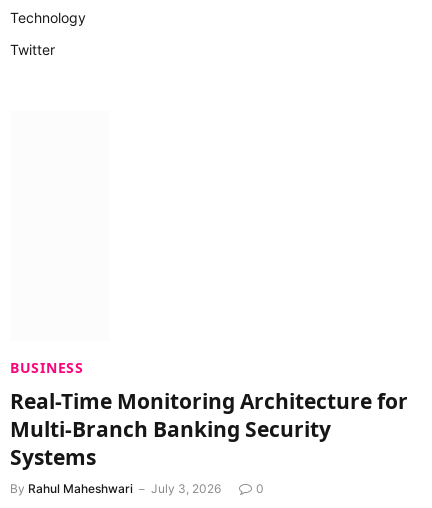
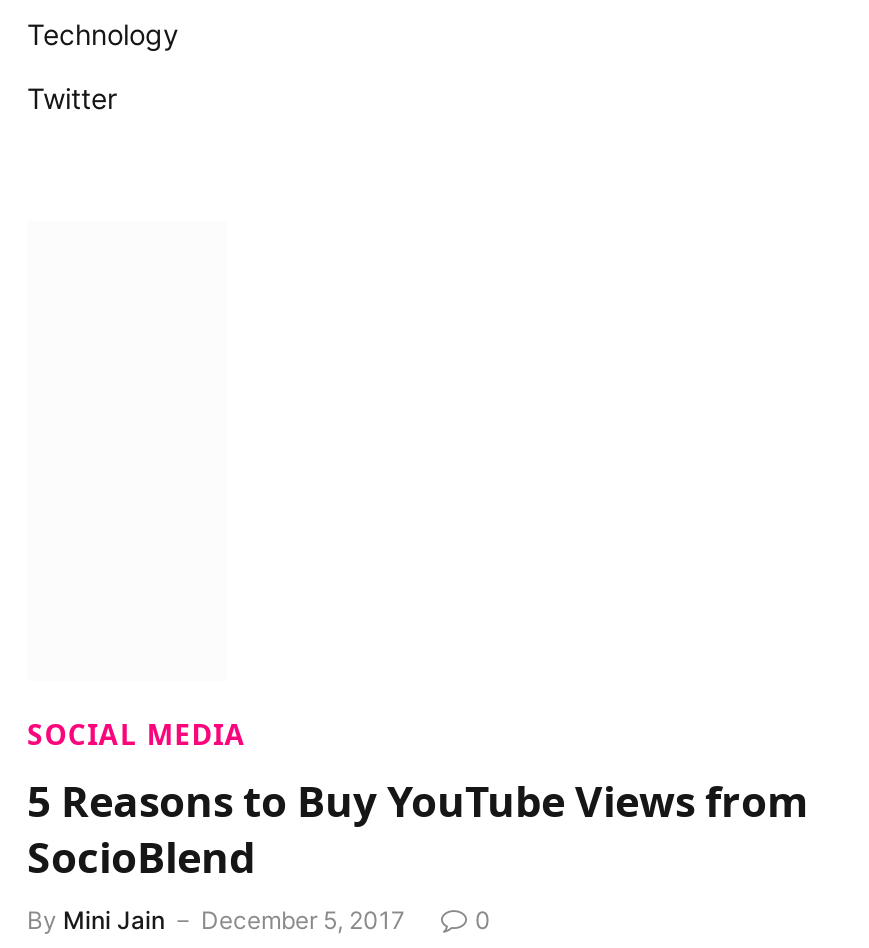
- BUSINESS
- Real-Time Monitoring Architecture for
- Multi-Branch Banking Security
- Systems
- By Rahul Maheshwari
- July 3, 2026
+ SOCIAL MEDIA
+ 5 Reasons to Buy YouTube Views from
+ SocioBlend
+ By Mini Jain
+ December 5, 2017
